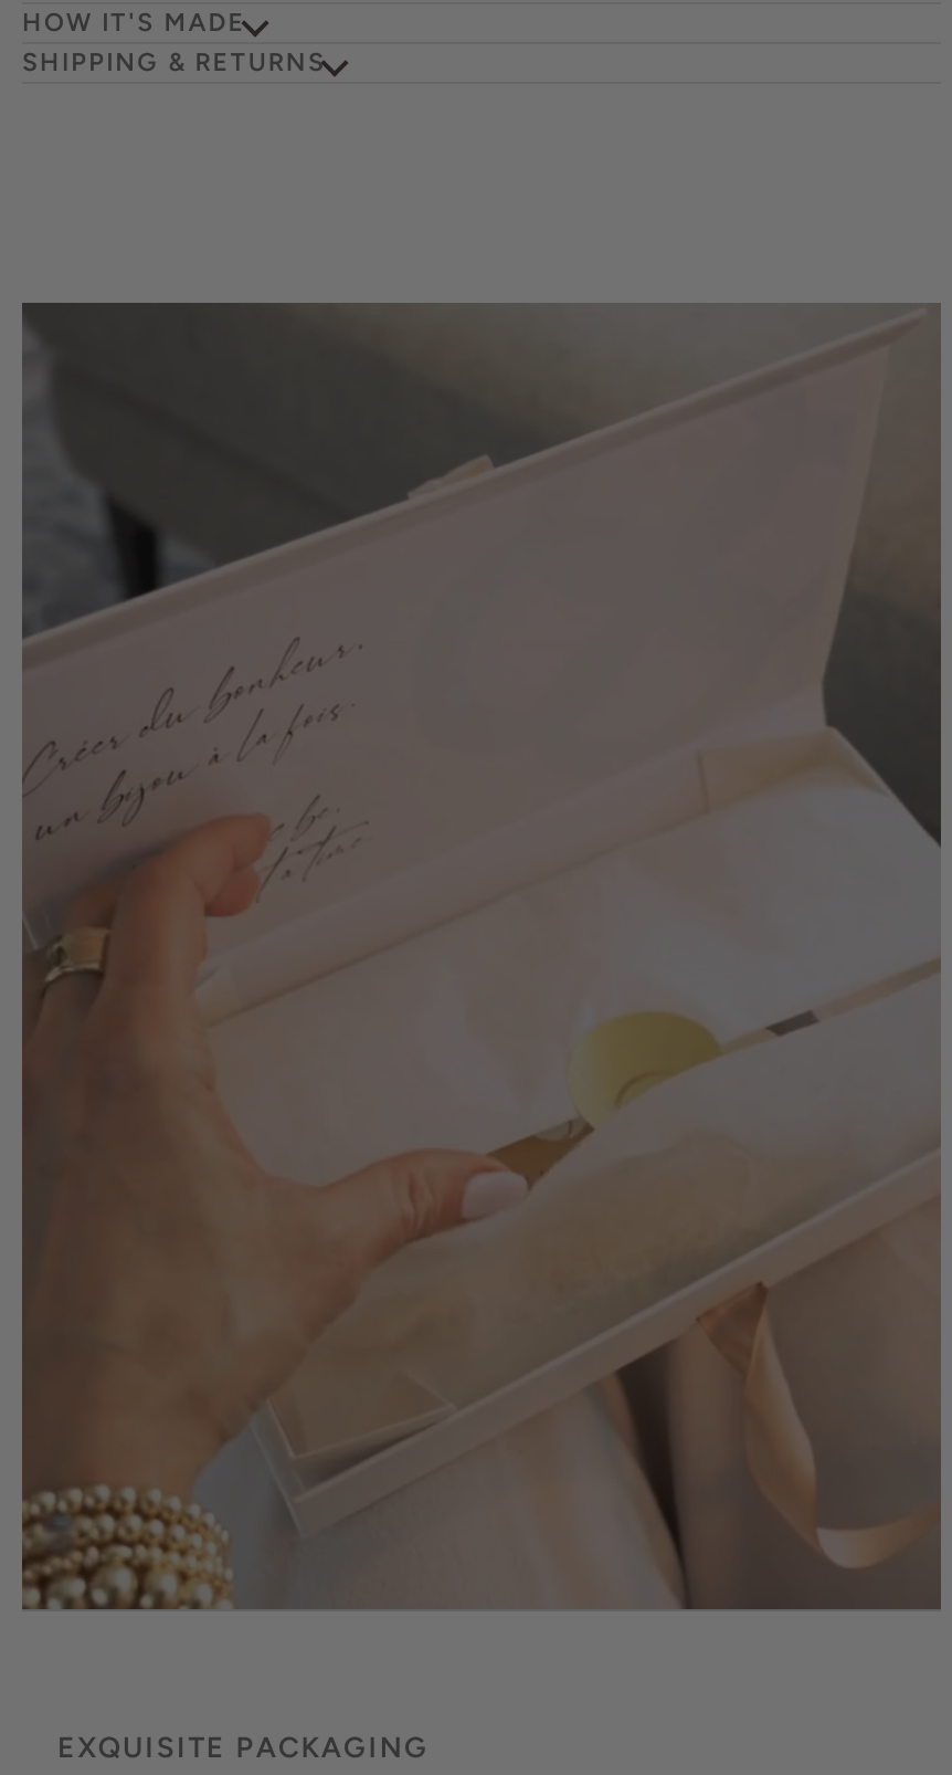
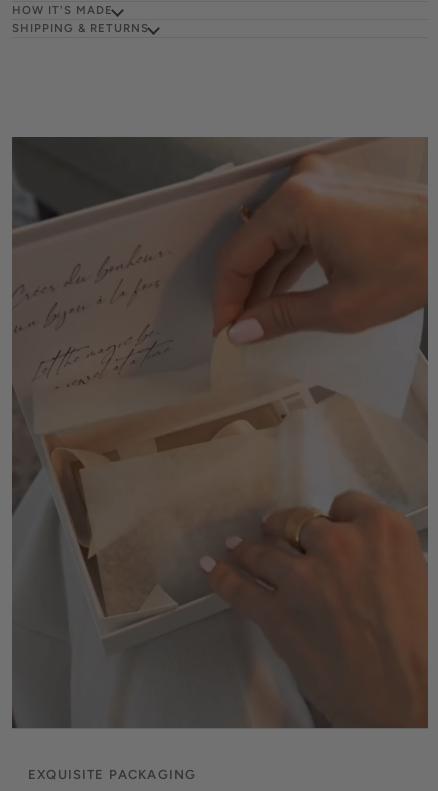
- [image]
+ [image]
